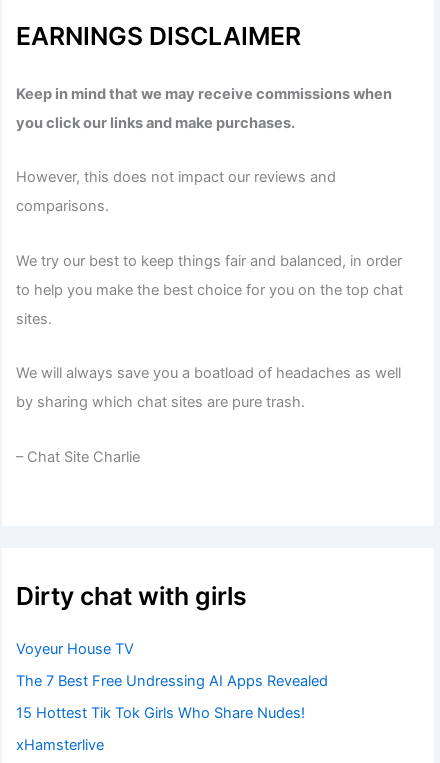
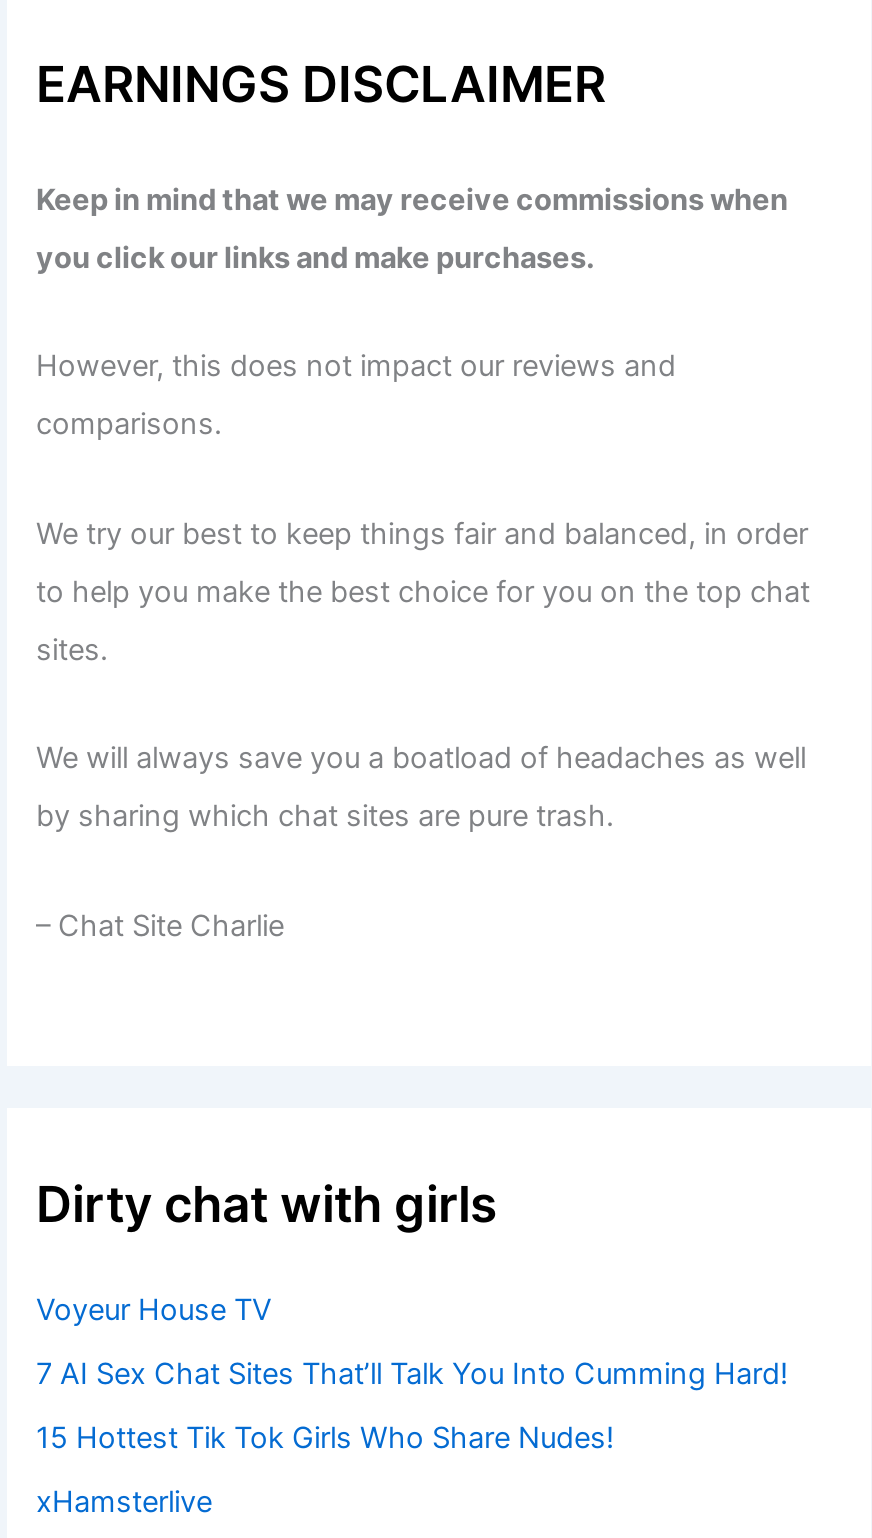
- The 7 Best Free Undressing AI Apps Revealed
+ 7 AI Sex Chat Sites That’ll Talk You Into Cumming Hard!
